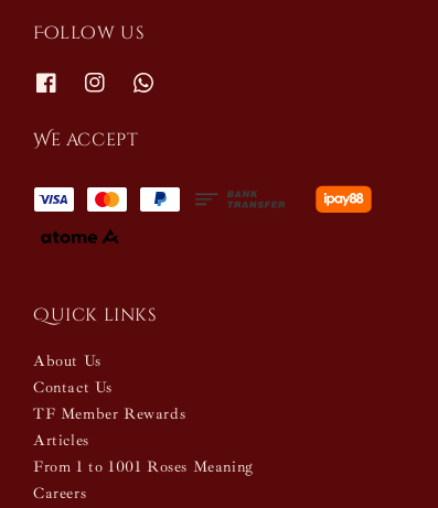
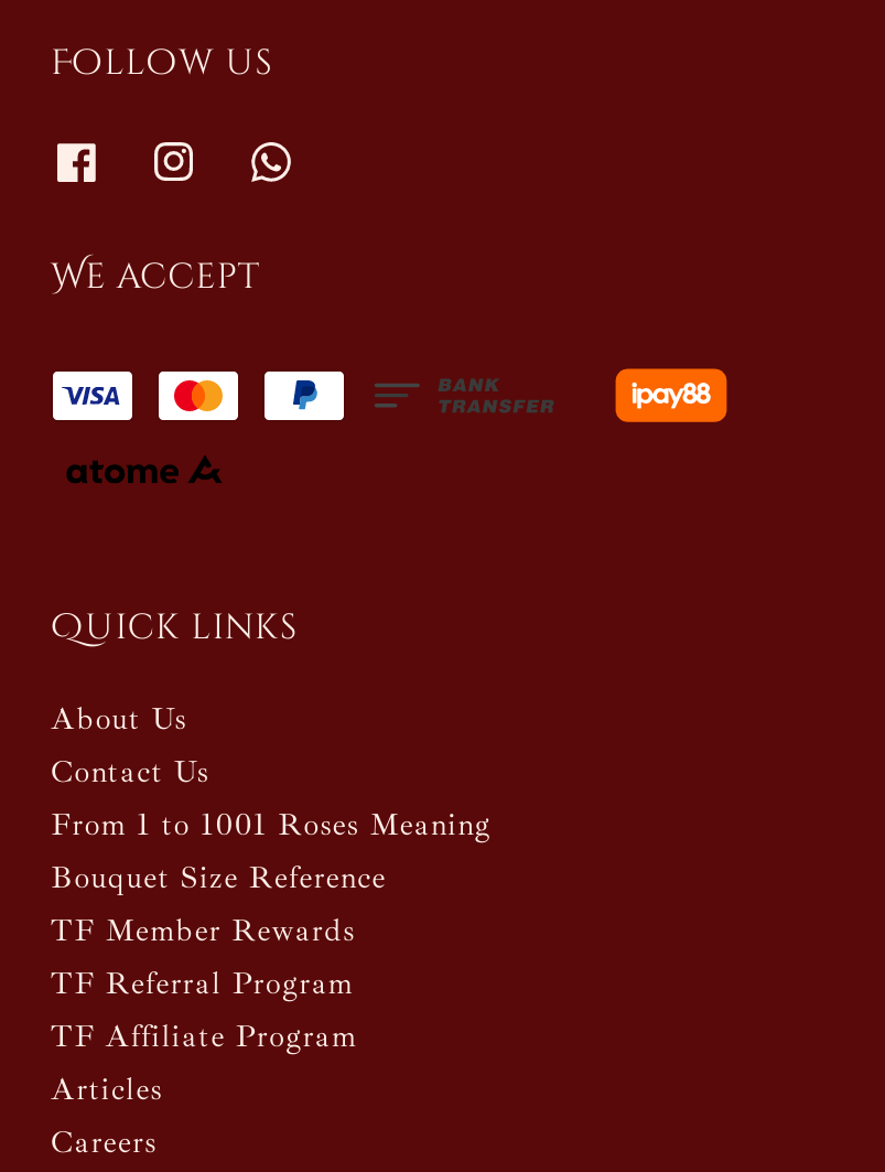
+ Bouquet Size Reference

+ TF Referral Program
+ TF Affiliate Program

moved down: Articles

moved up: From 1 to 1001 Roses Meaning
